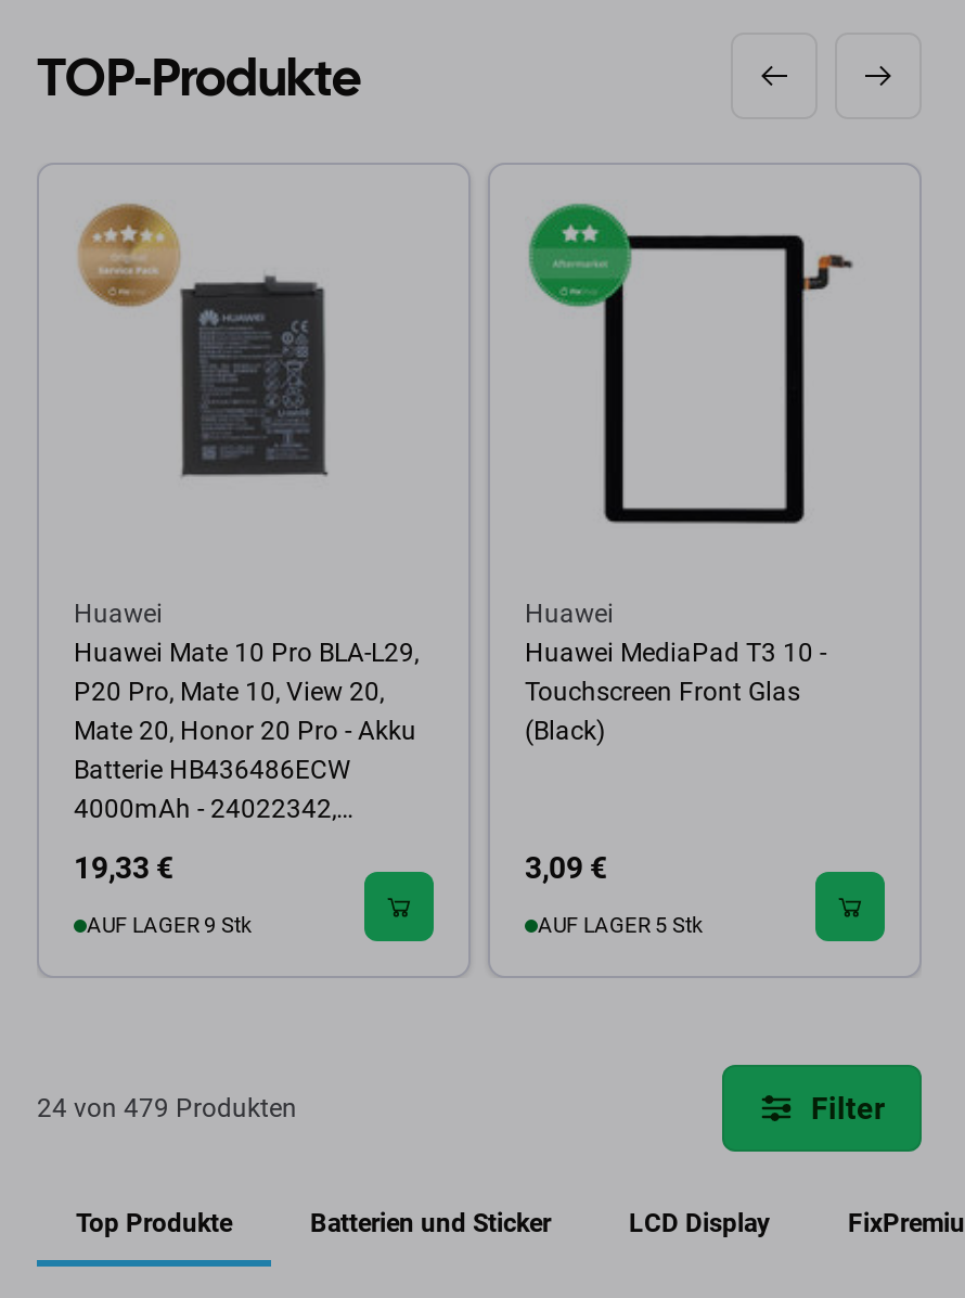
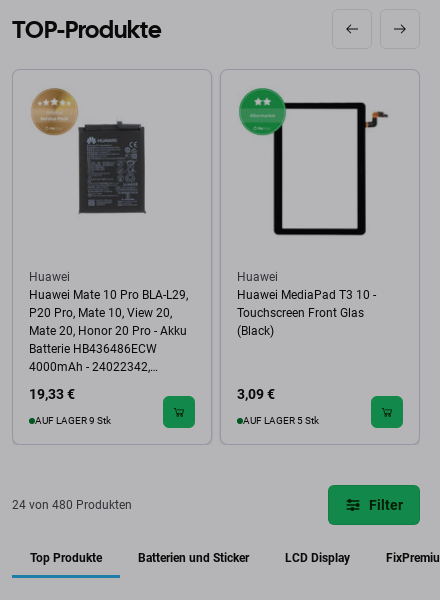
- 24 von 479 Produkten
+ 24 von 480 Produkten
